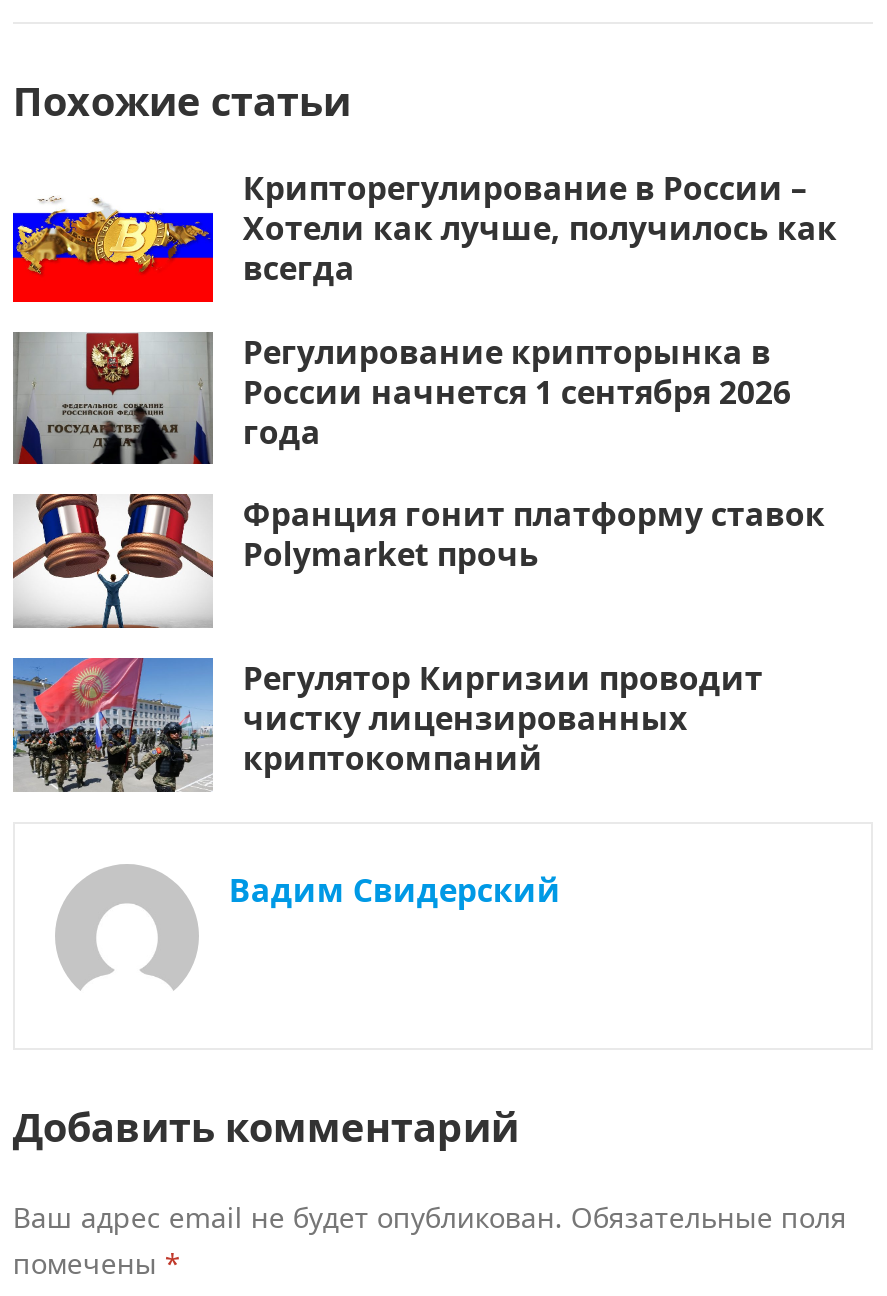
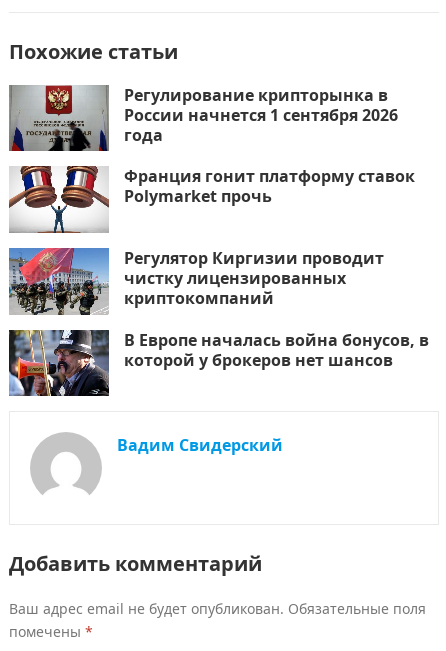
- [image]
- Крипторегулирование в России –
- Хотели как лучше, получилось как
- всегда

moved up: [image] | Регулирование крипторынка в | России начнется 1 сентября 2026 | ... | чистку лицензированных | криптокомпаний

+ [image]
+ В Европе началась война бонусов, в
+ которой у брокеров нет шансов
